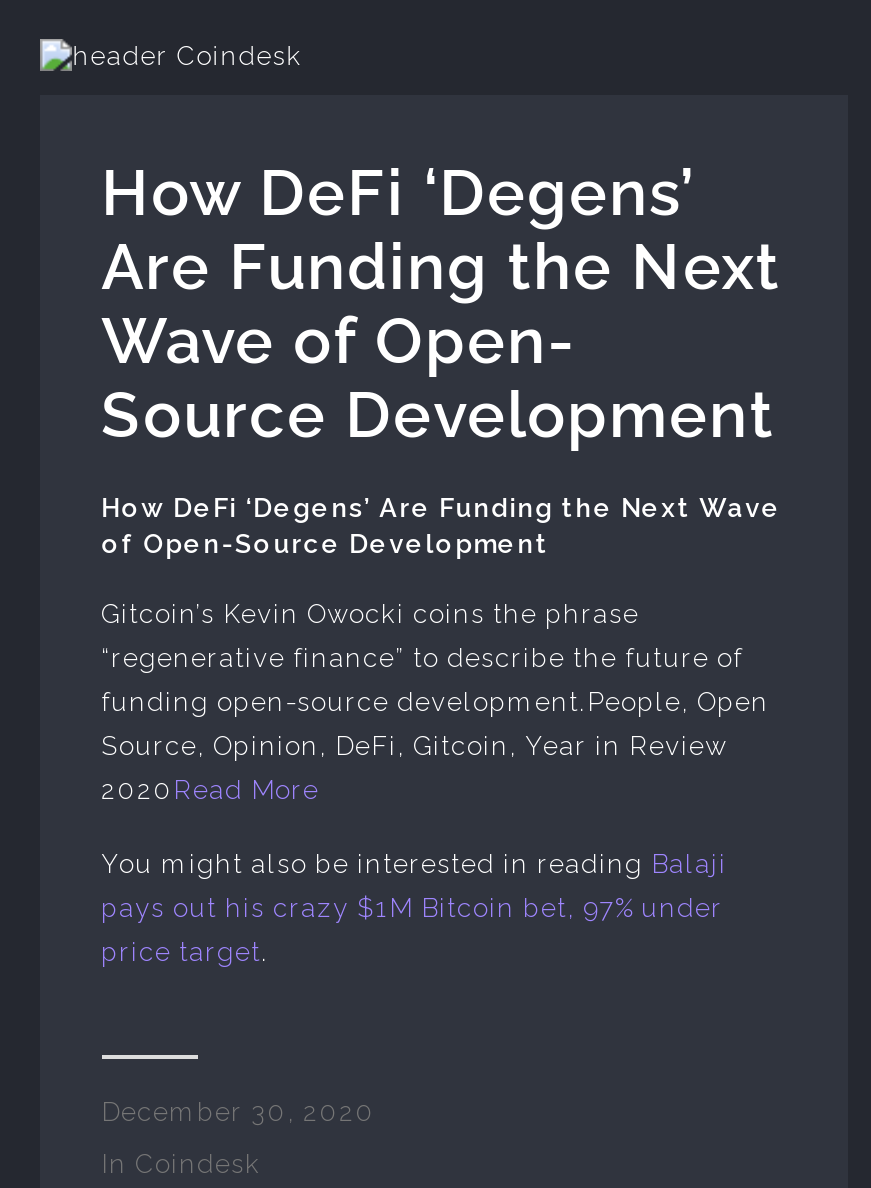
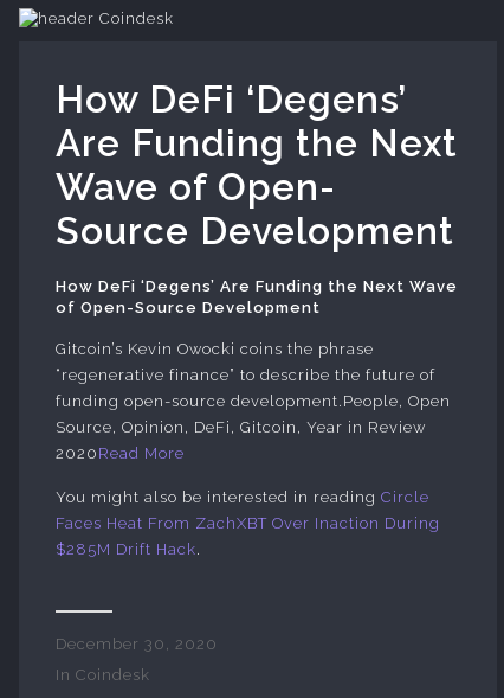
- You might also be interested in reading Balaji
+ You might also be interested in reading Circle

- pays out his crazy $1M Bitcoin bet, 97% under
+ Faces Heat From ZachXBT Over Inaction During

- price target.
+ $285M Drift Hack.
